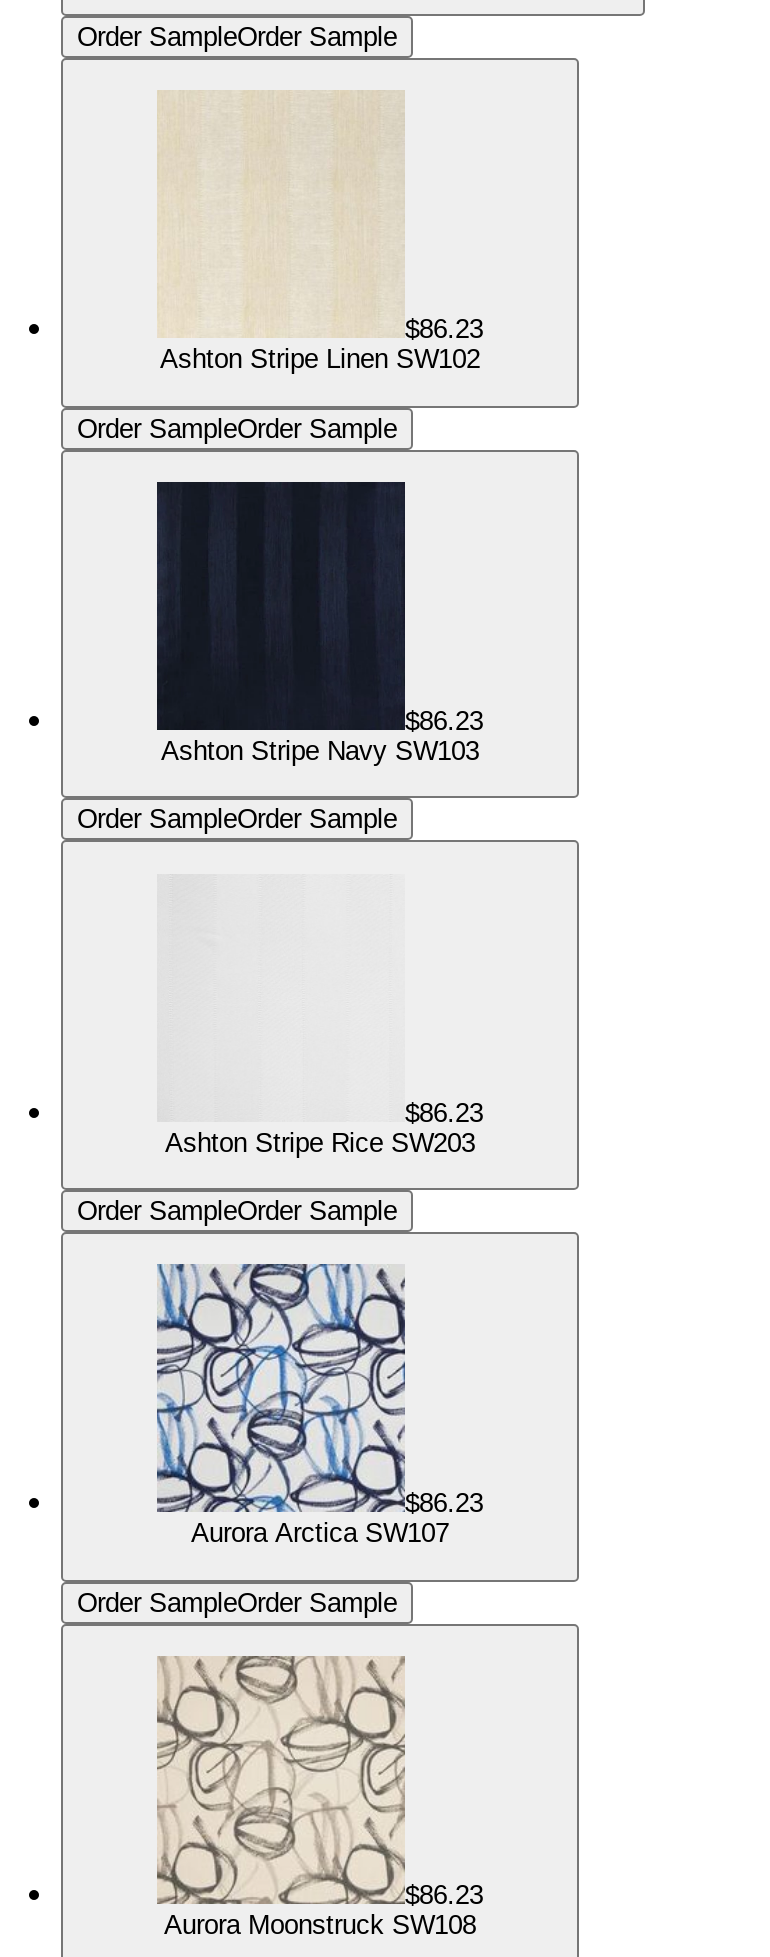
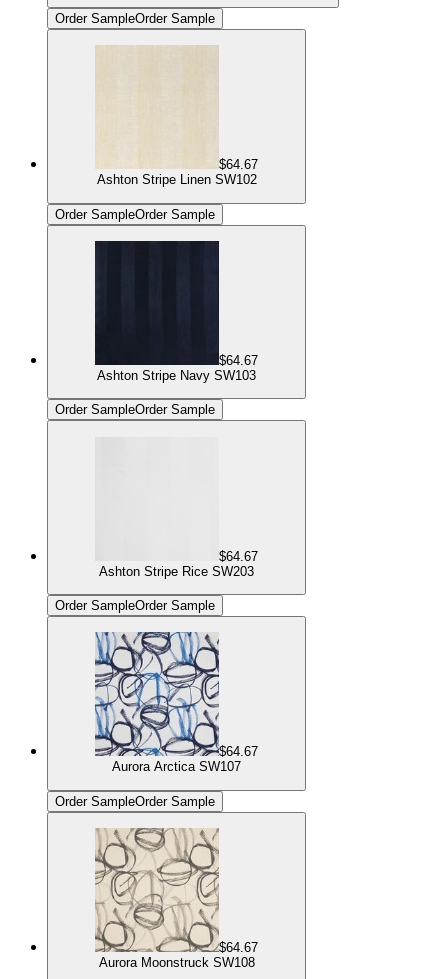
- $86.23
+ $64.67

- $86.23
+ $64.67

- $86.23
+ $64.67

- $86.23
+ $64.67

- $86.23
+ $64.67
